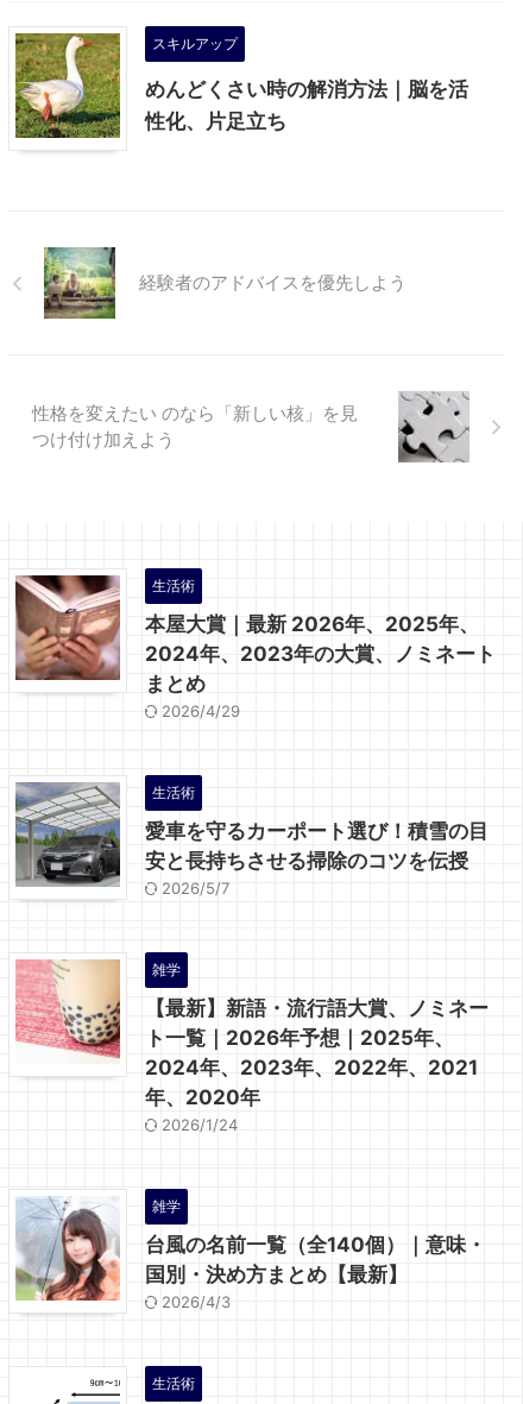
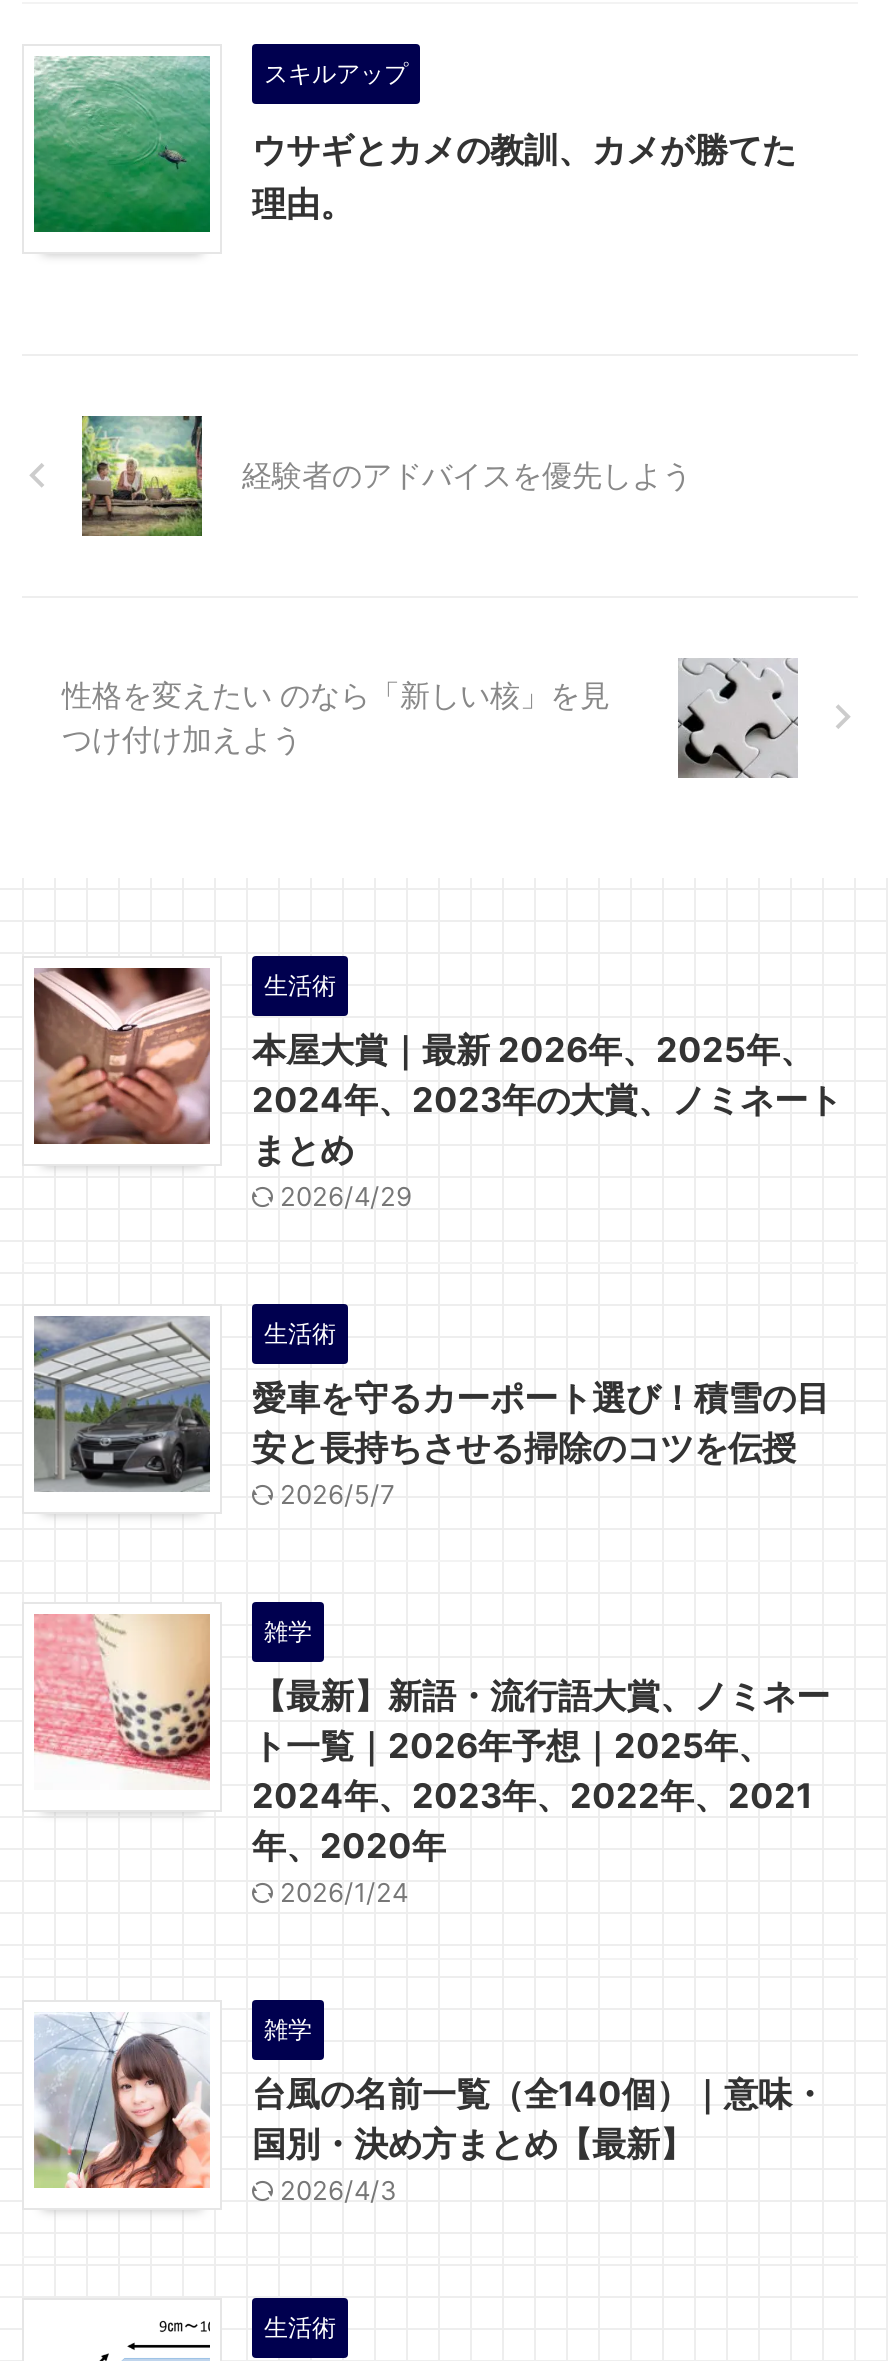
- [image]
- めんどくさい時の解消方法｜脳を活
- 性化、片足立ち
+ [image]
+ ウサギとカメの教訓、カメが勝てた
+ 理由。
